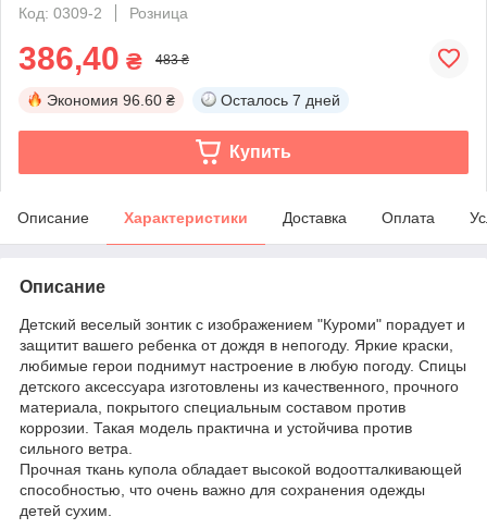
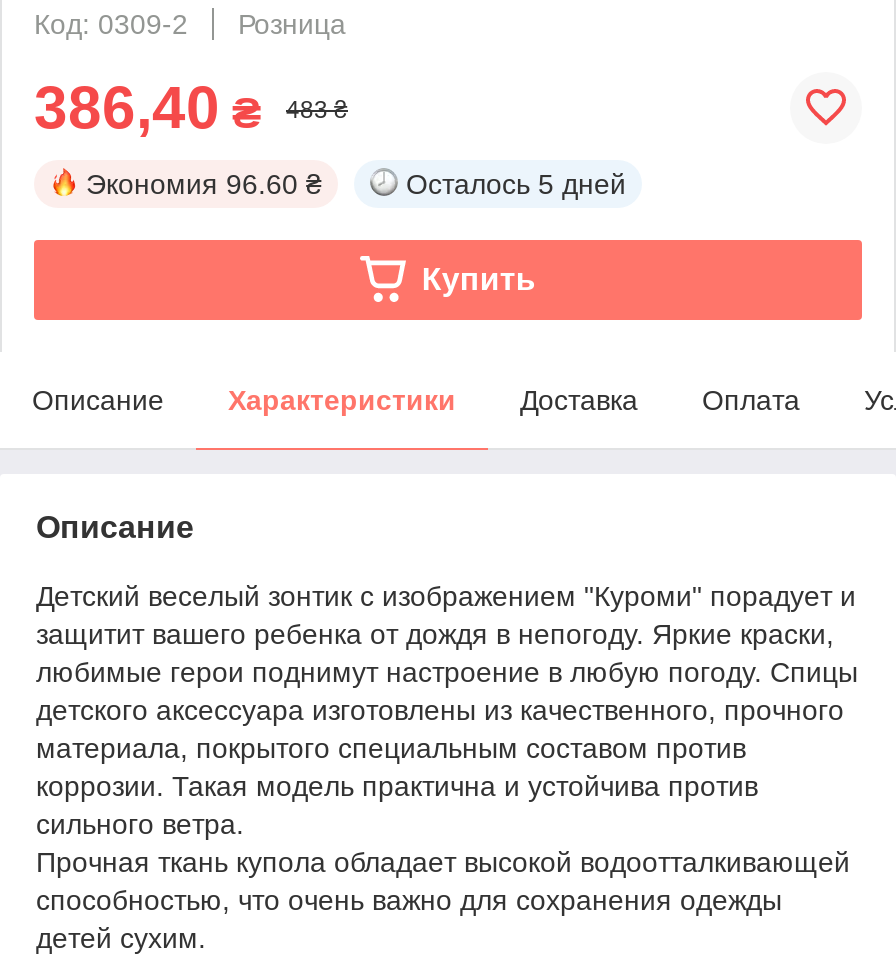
- Осталось 7 дней
+ Осталось 5 дней
